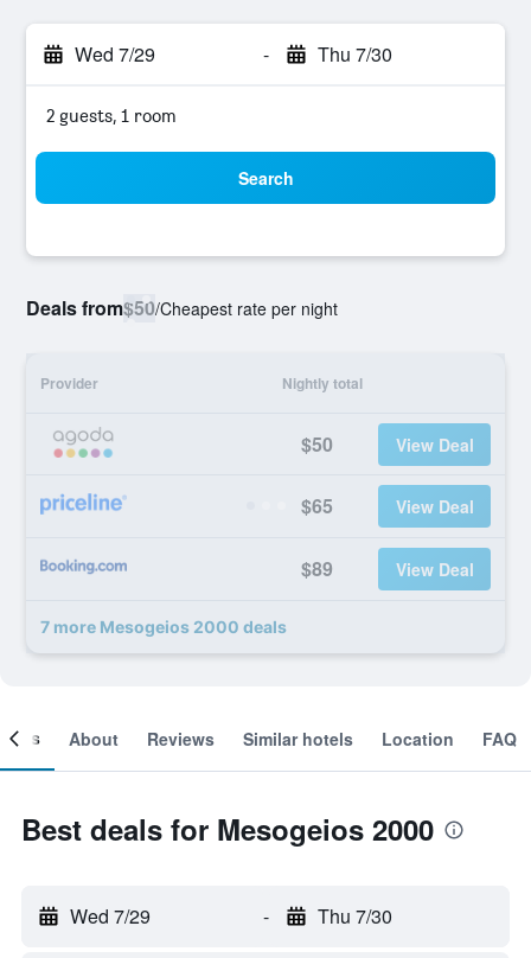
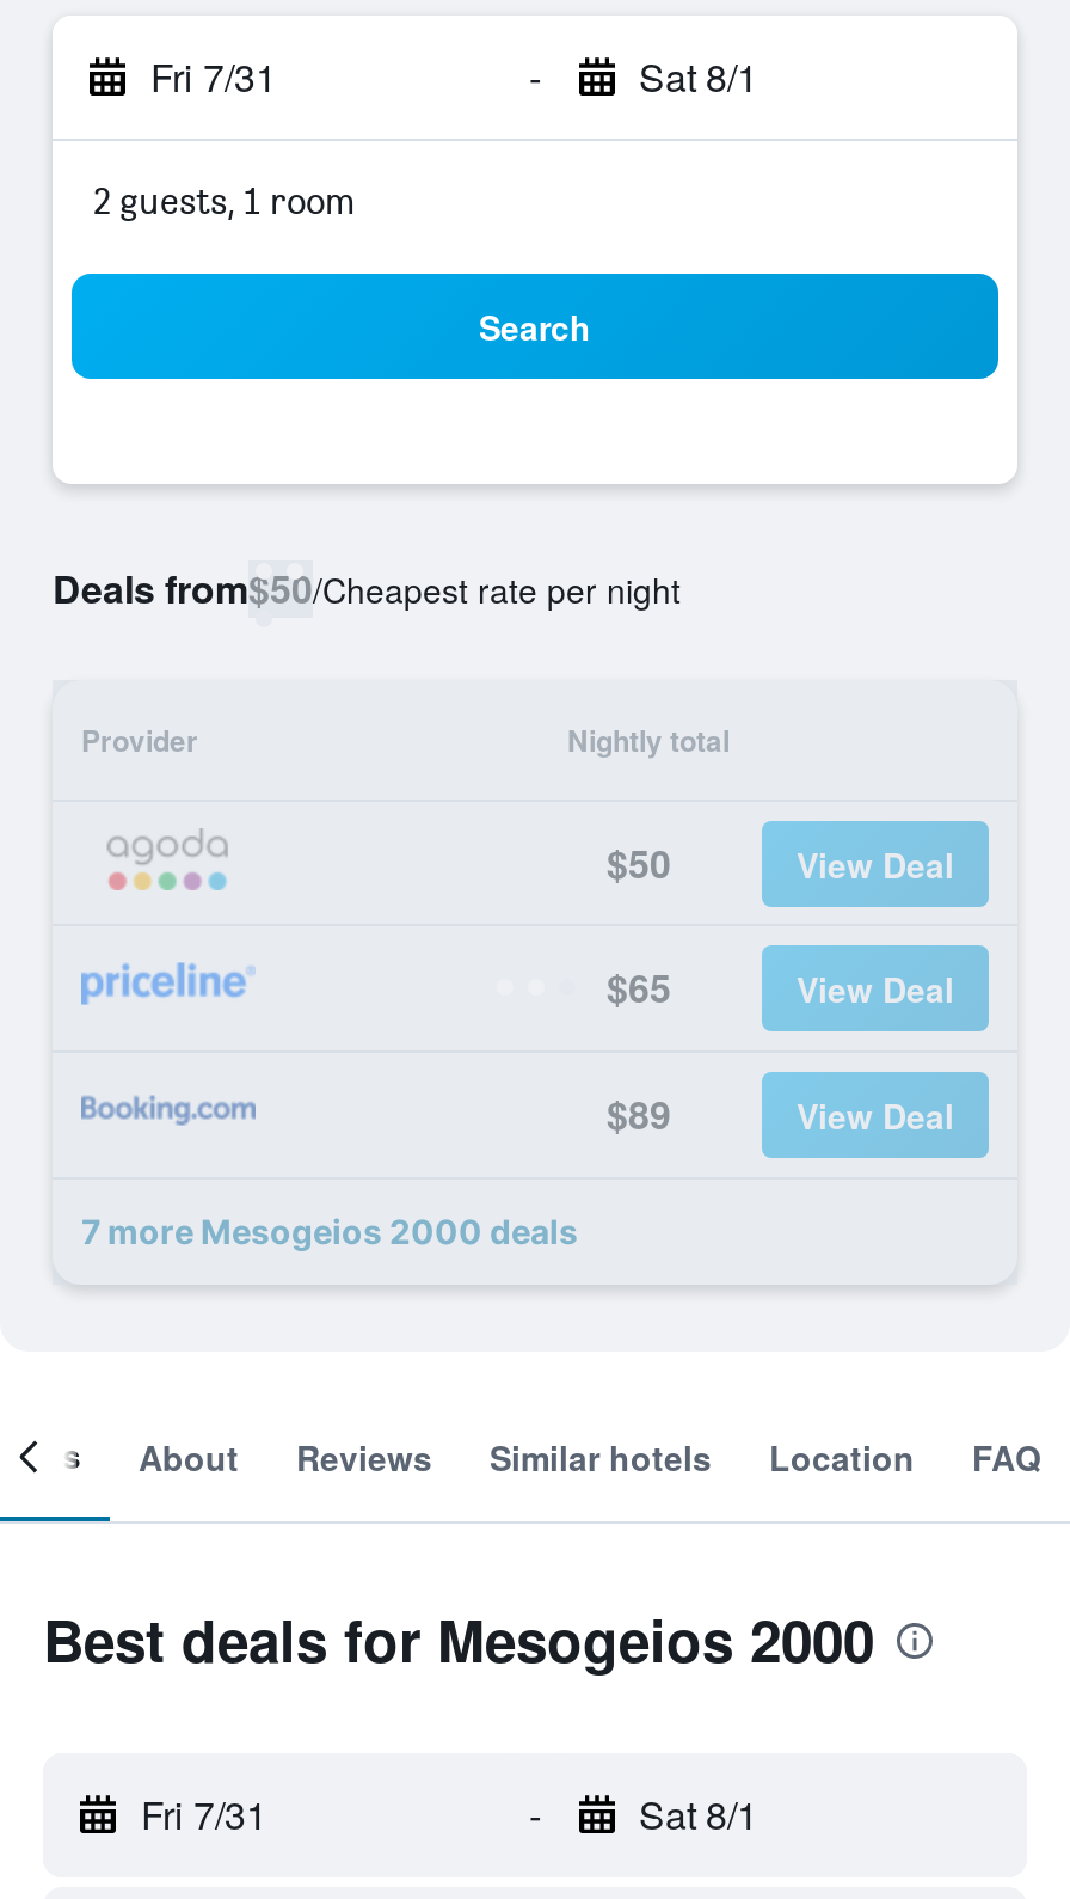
- Wed 7/29
+ Fri 7/31

- Thu 7/30
+ Sat 8/1

- Wed 7/29
+ Fri 7/31

- Thu 7/30
+ Sat 8/1
